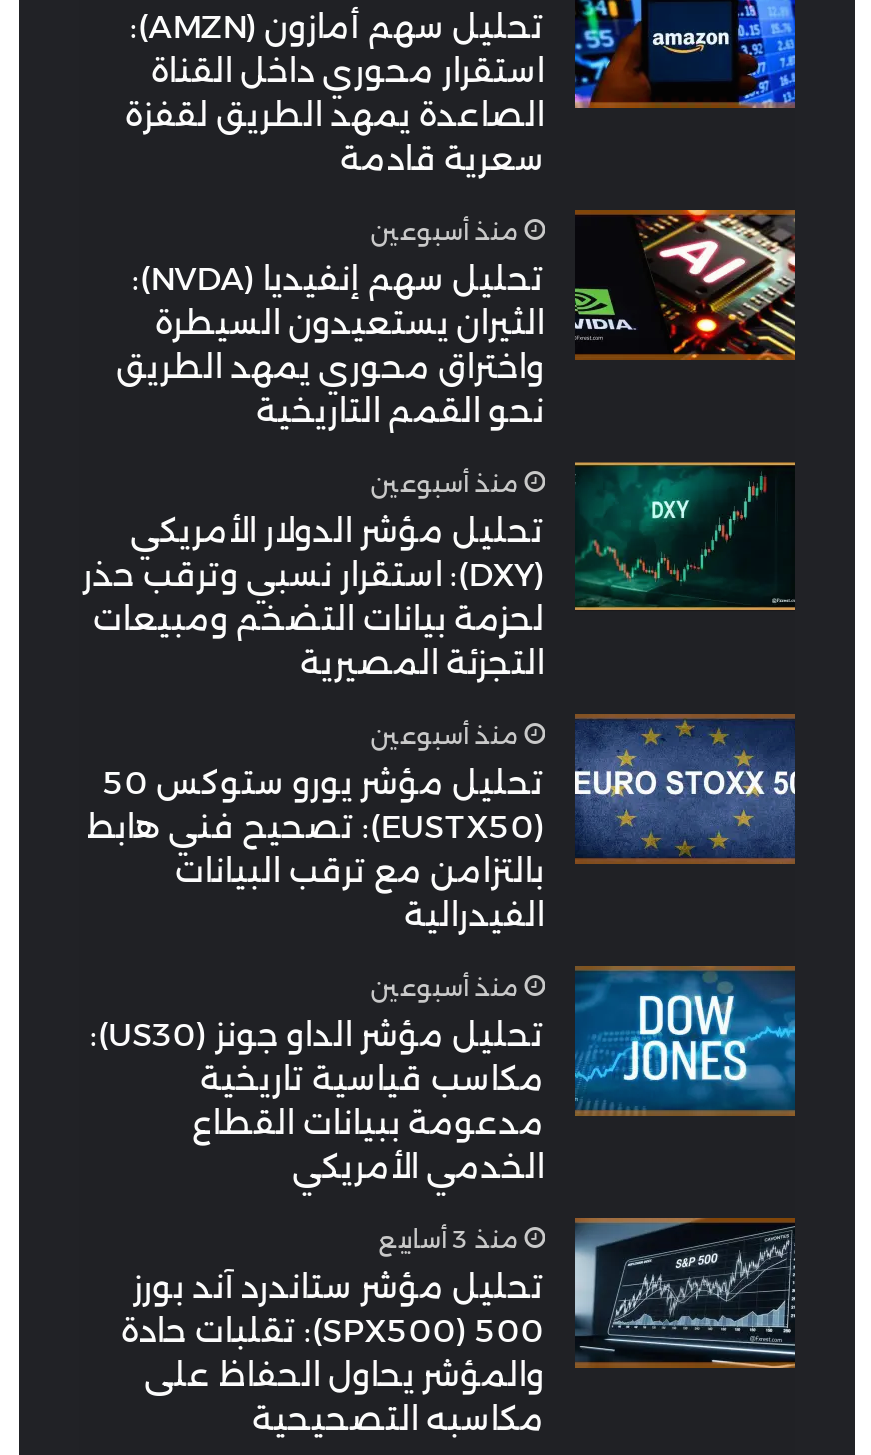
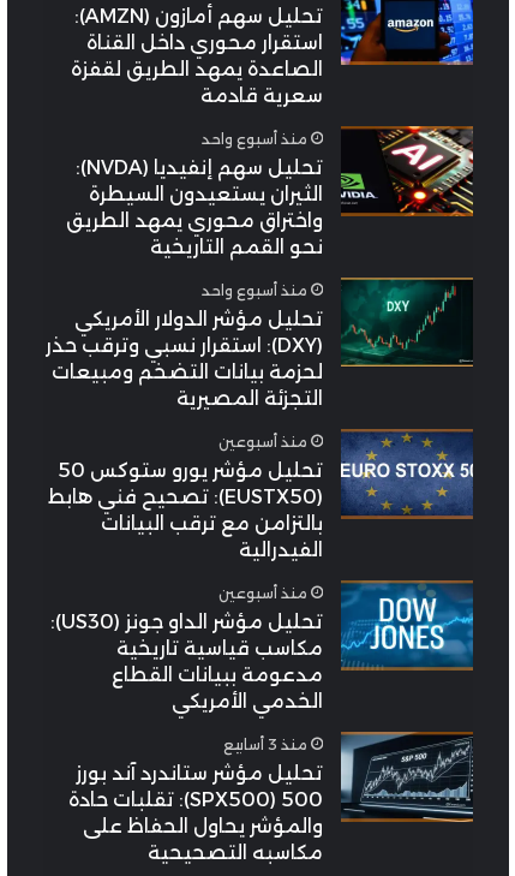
- منذ أسبوعين
+ منذ أسبوع واحد

- منذ أسبوعين
+ منذ أسبوع واحد
